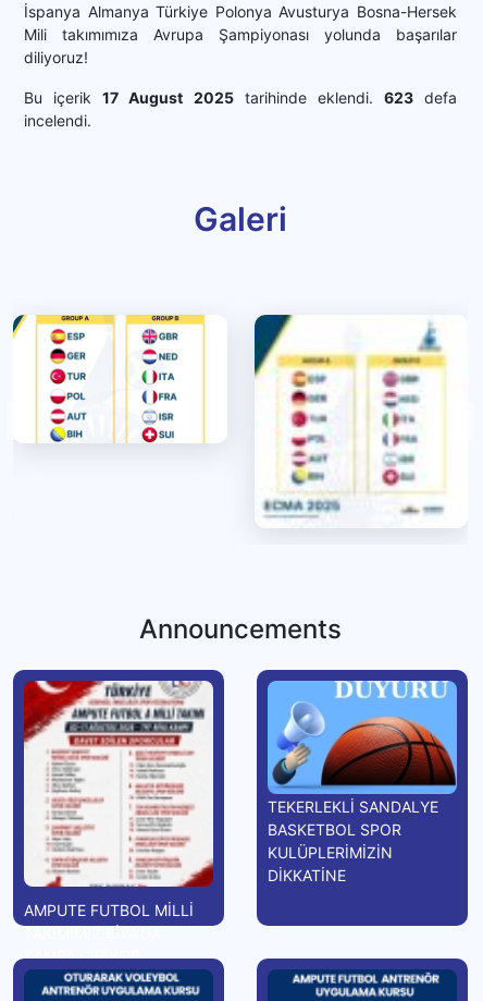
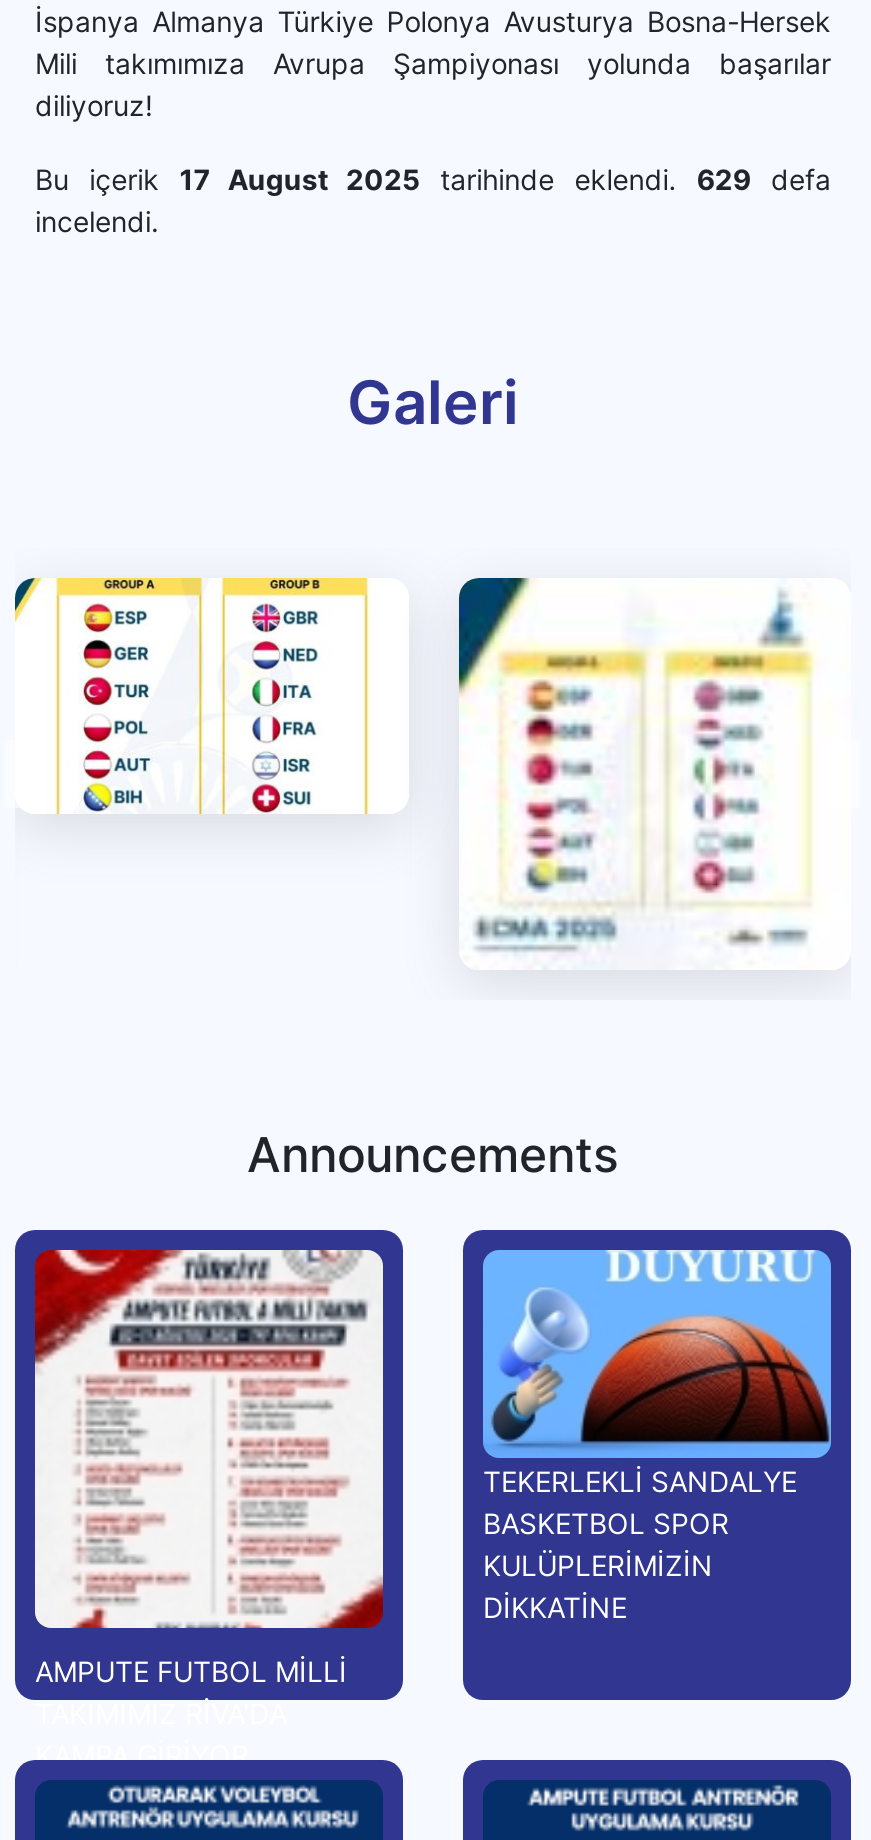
- Bu içerik 17 August 2025 tarihinde eklendi. 623 defa
+ Bu içerik 17 August 2025 tarihinde eklendi. 629 defa
